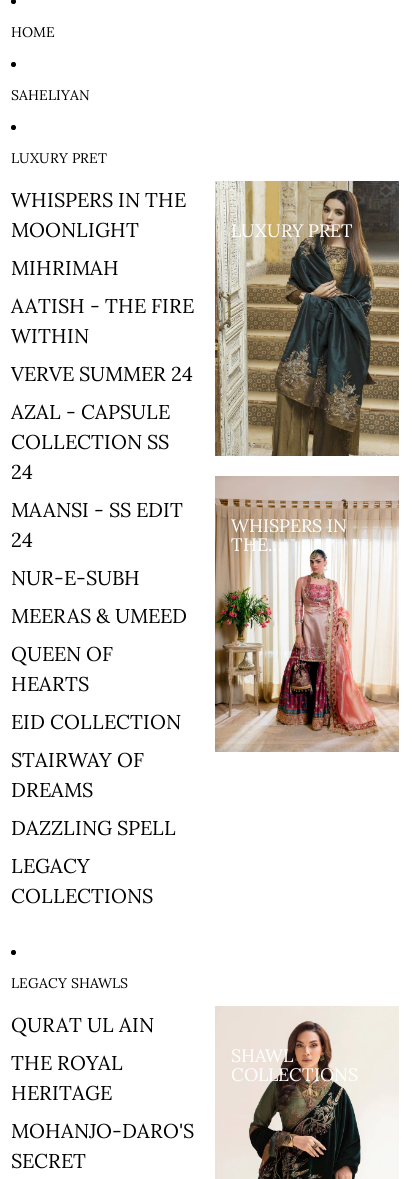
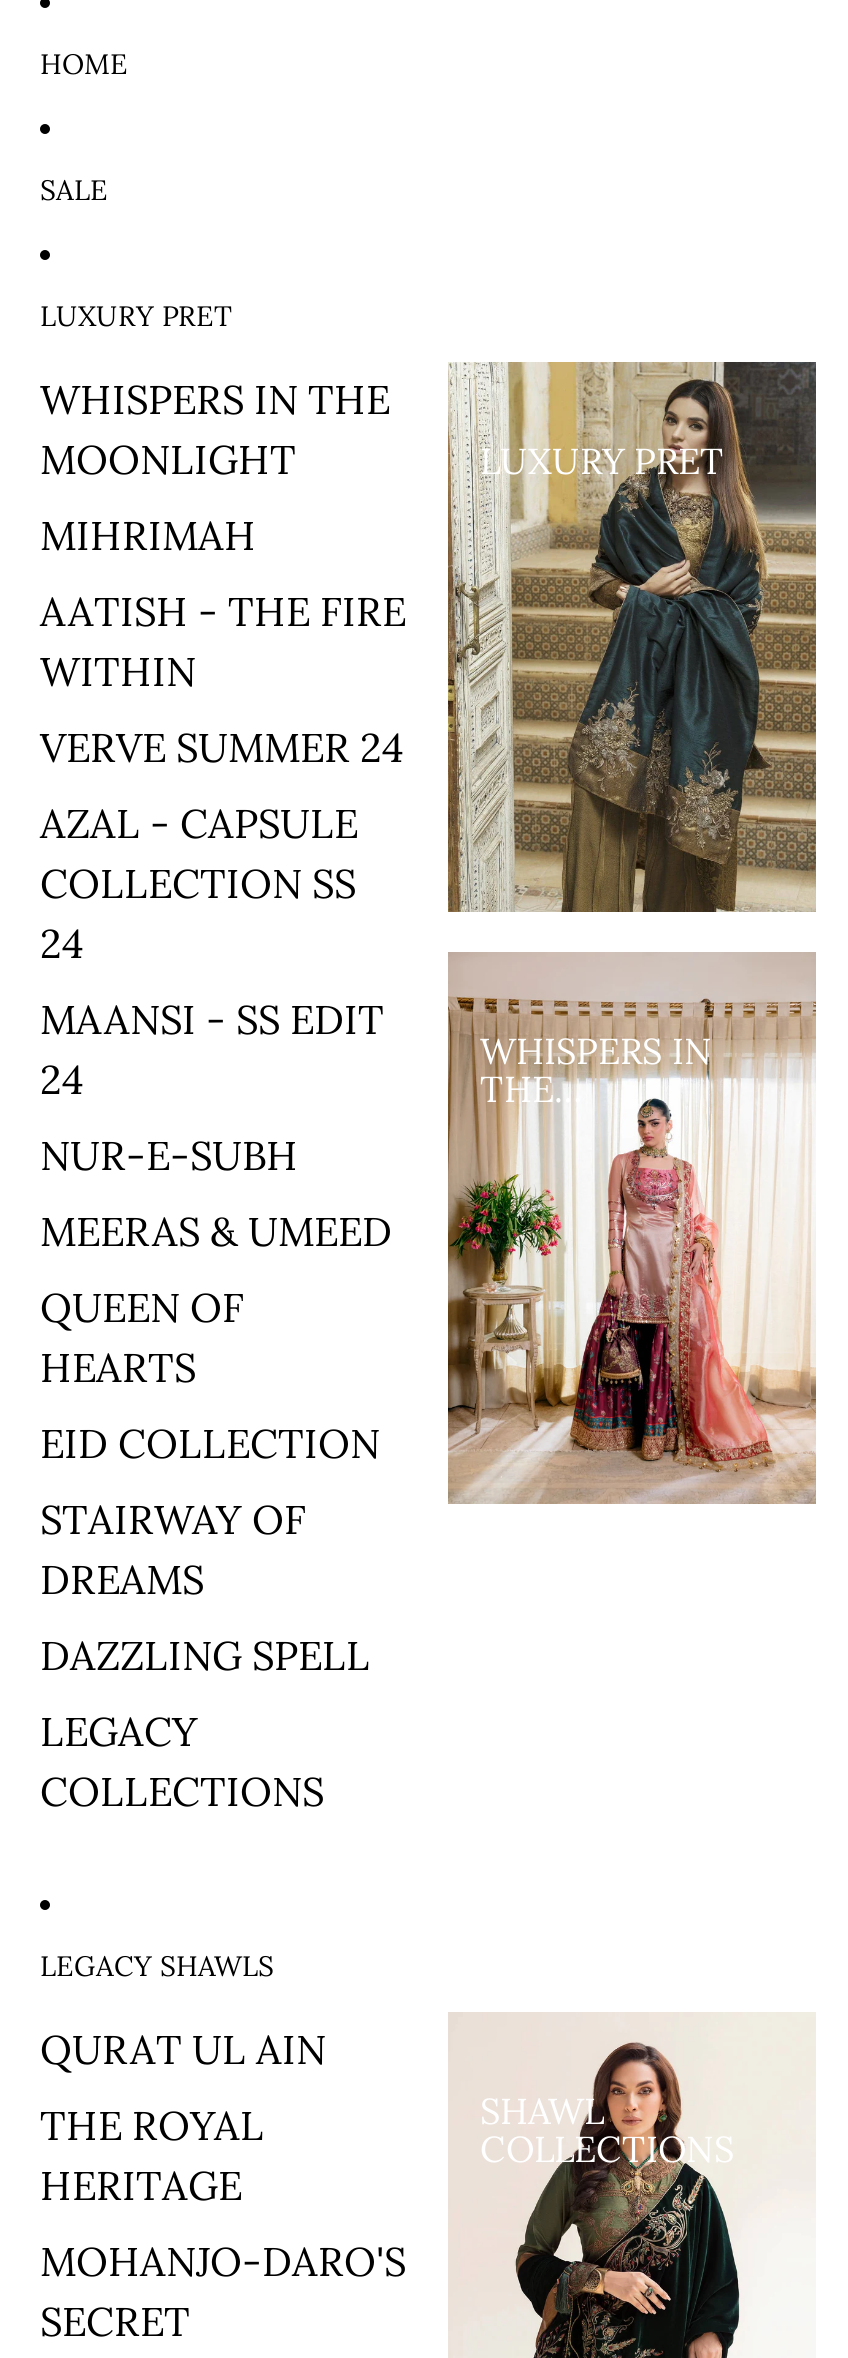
- SAHELIYAN
+ SALE
